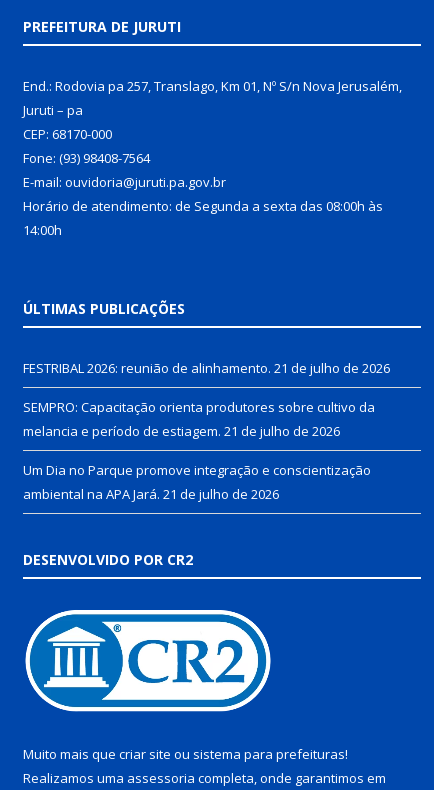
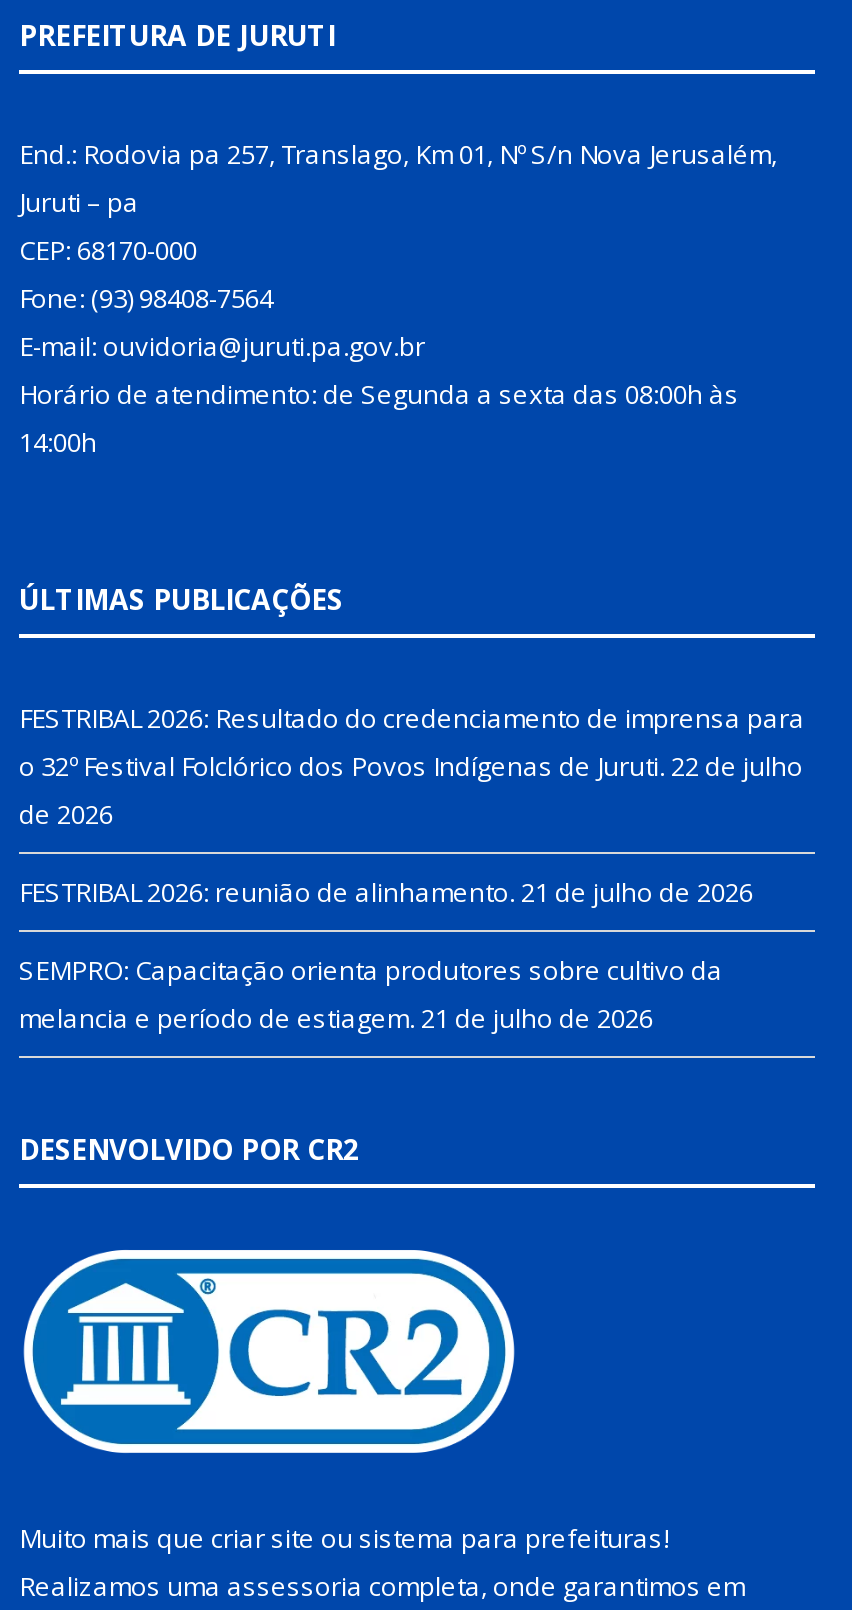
+ FESTRIBAL 2026: Resultado do credenciamento de imprensa para
+ o 32º Festival Folclórico dos Povos Indígenas de Juruti. 22 de julho
+ de 2026

moved down: FESTRIBAL 2026: reunião de alinhamento. 21 de julho de 2026 | SEMPRO: Capacitação orienta produtores sobre cultivo da | melancia e período de estiagem. 21 de julho de 2026

- Um Dia no Parque promove integração e conscientização
- ambiental na APA Jará. 21 de julho de 2026
